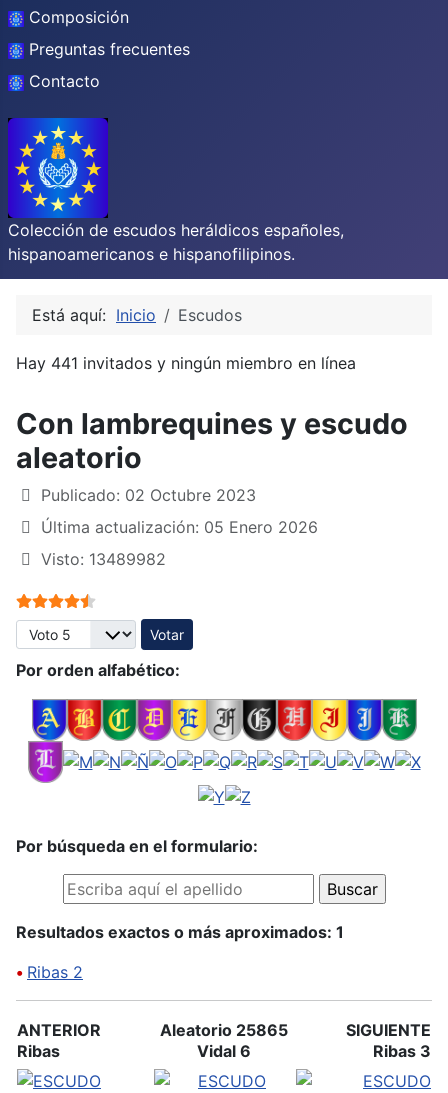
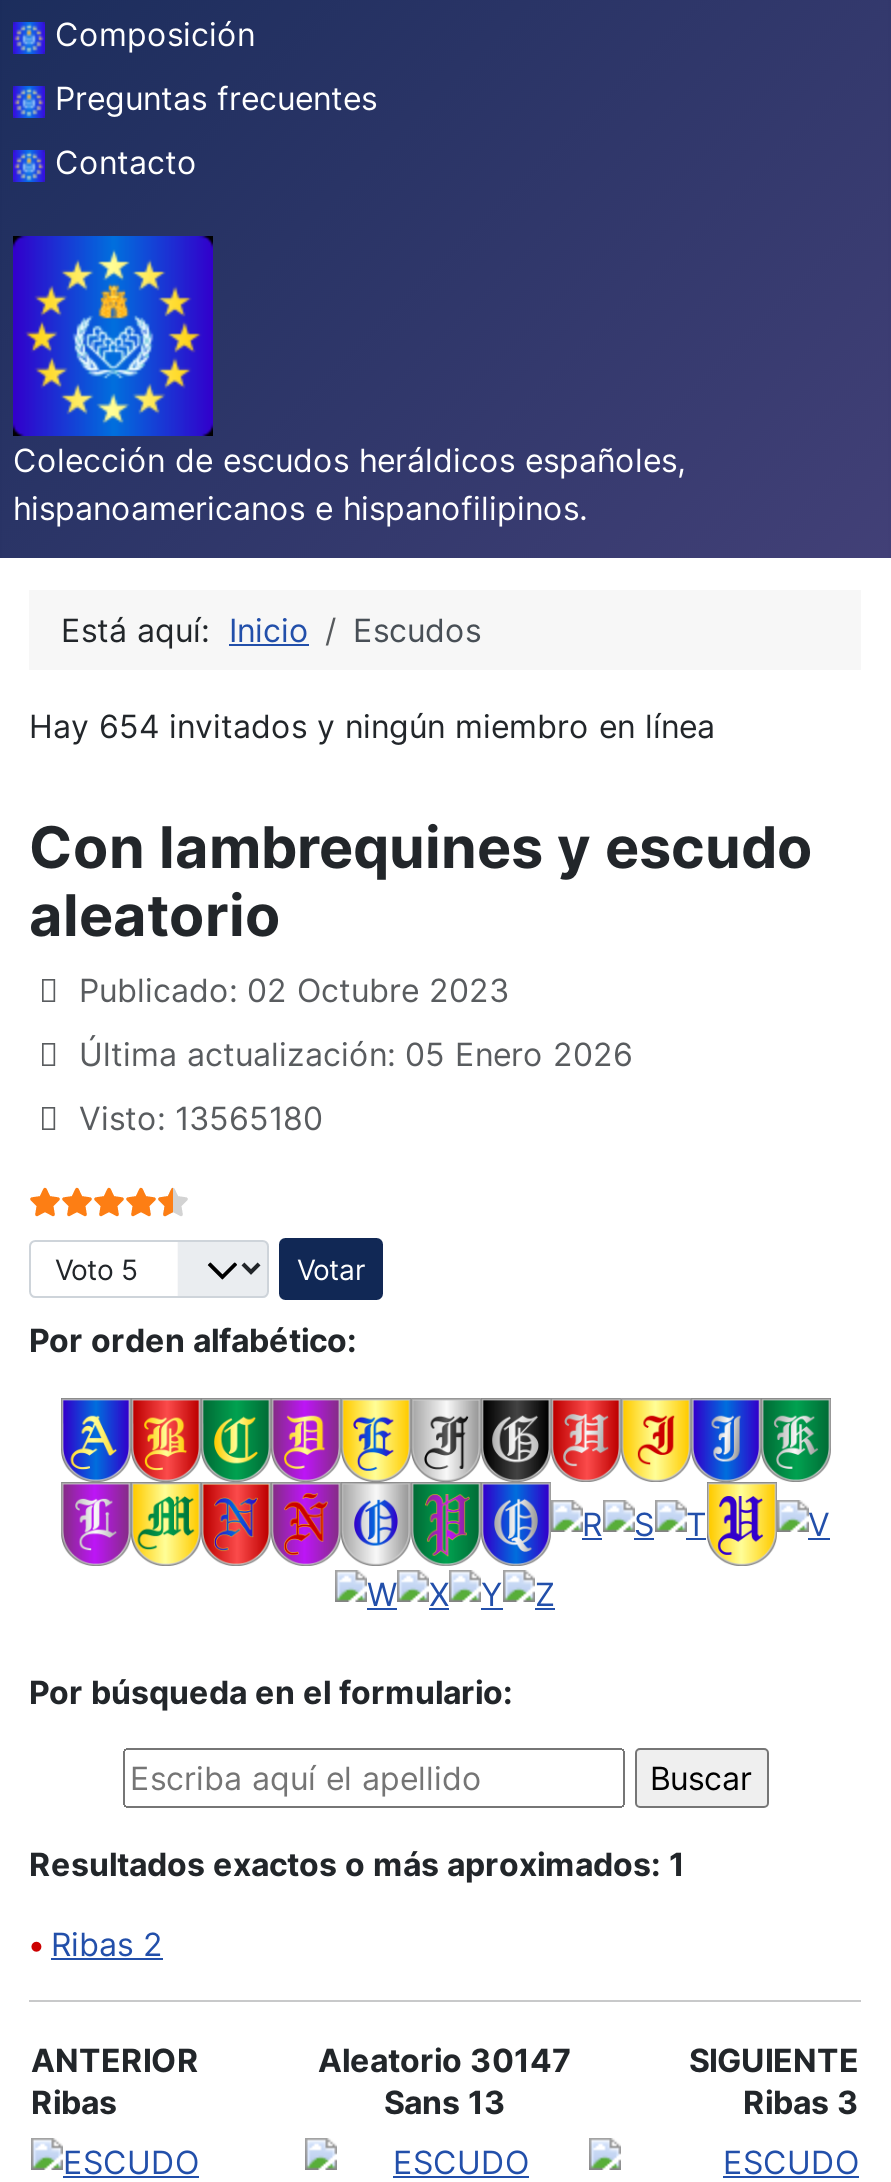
- Hay 441 invitados y ningún miembro en línea
+ Hay 654 invitados y ningún miembro en línea

- Visto: 13489982
+ Visto: 13565180

- [image]
+ [image]

- Aleatorio 25865
- Vidal 6
+ Aleatorio 30147
+ Sans 13
